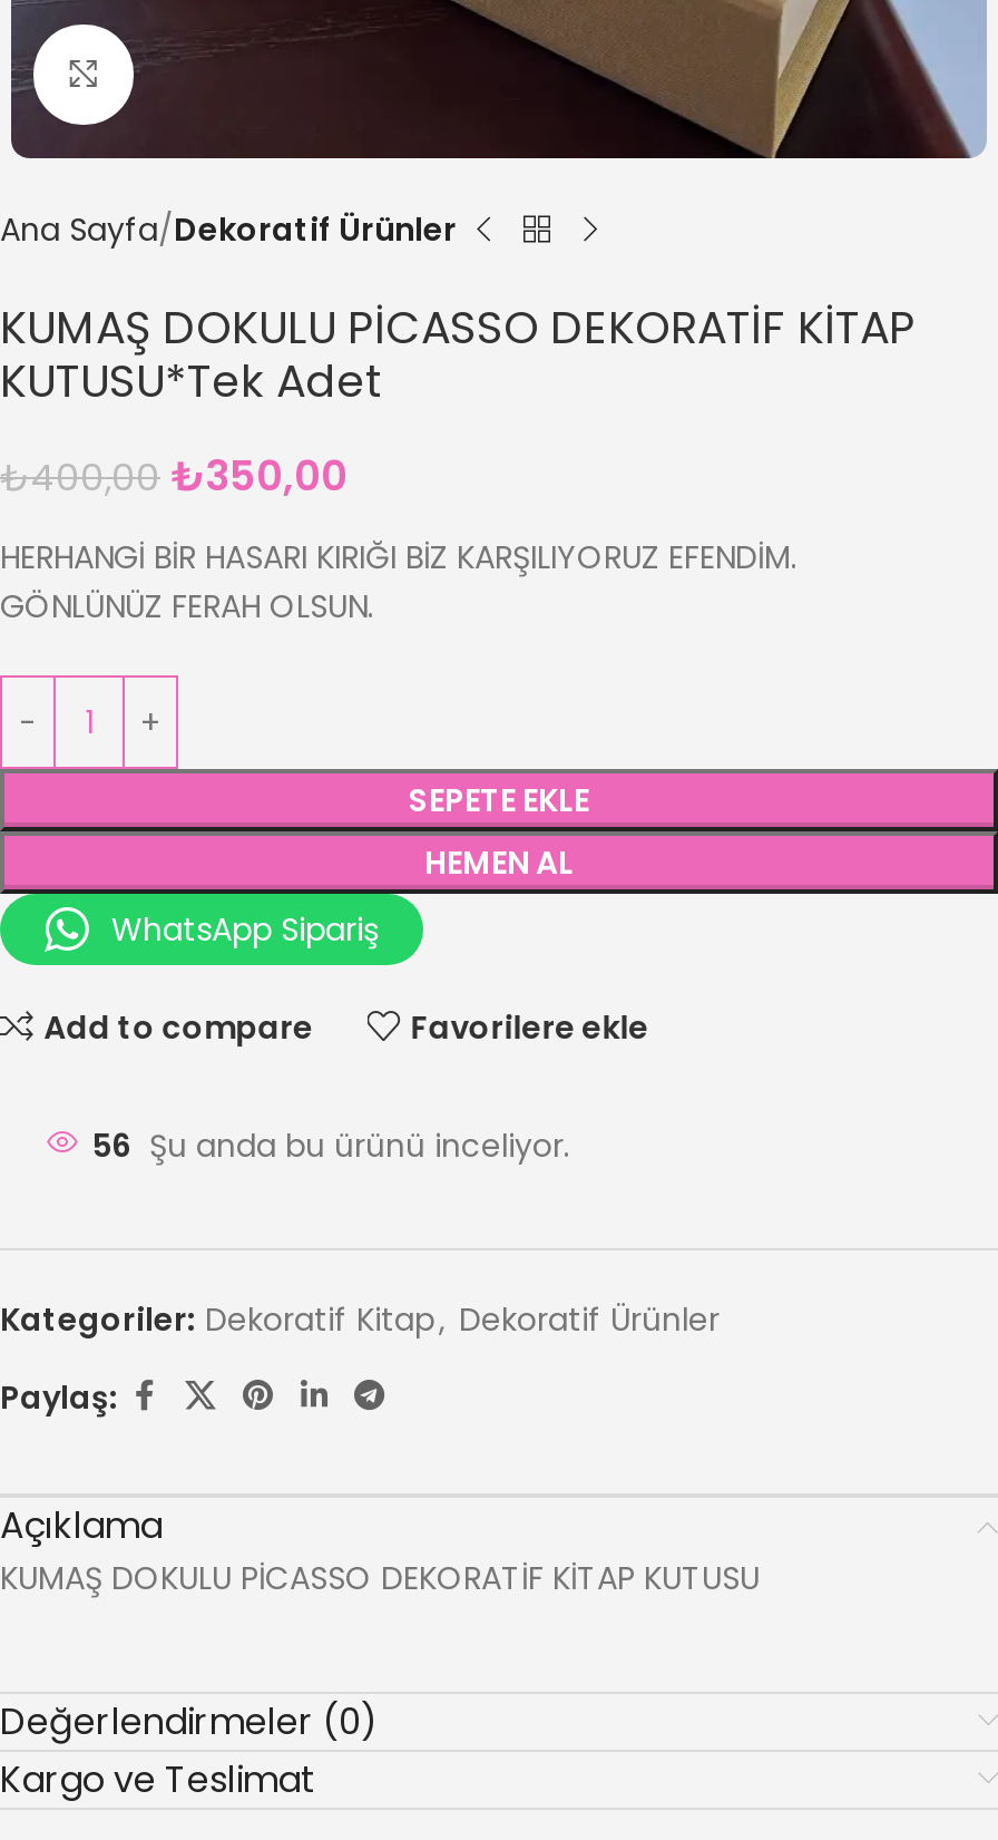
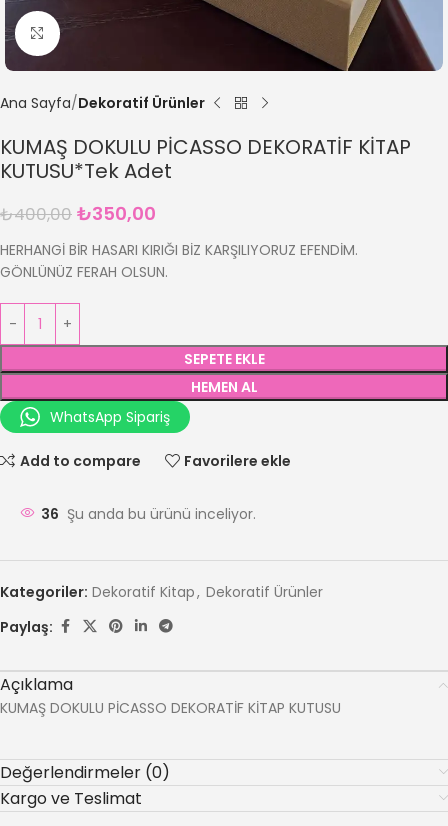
- 56 Şu anda bu ürünü inceliyor.
+ 36 Şu anda bu ürünü inceliyor.
